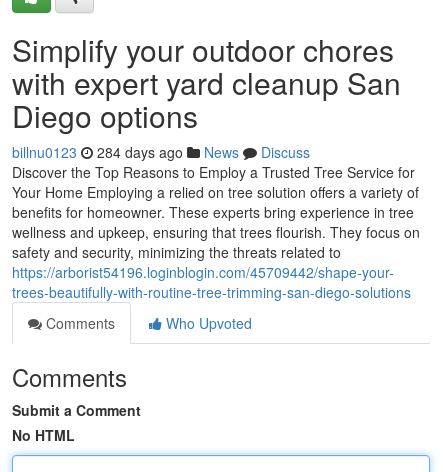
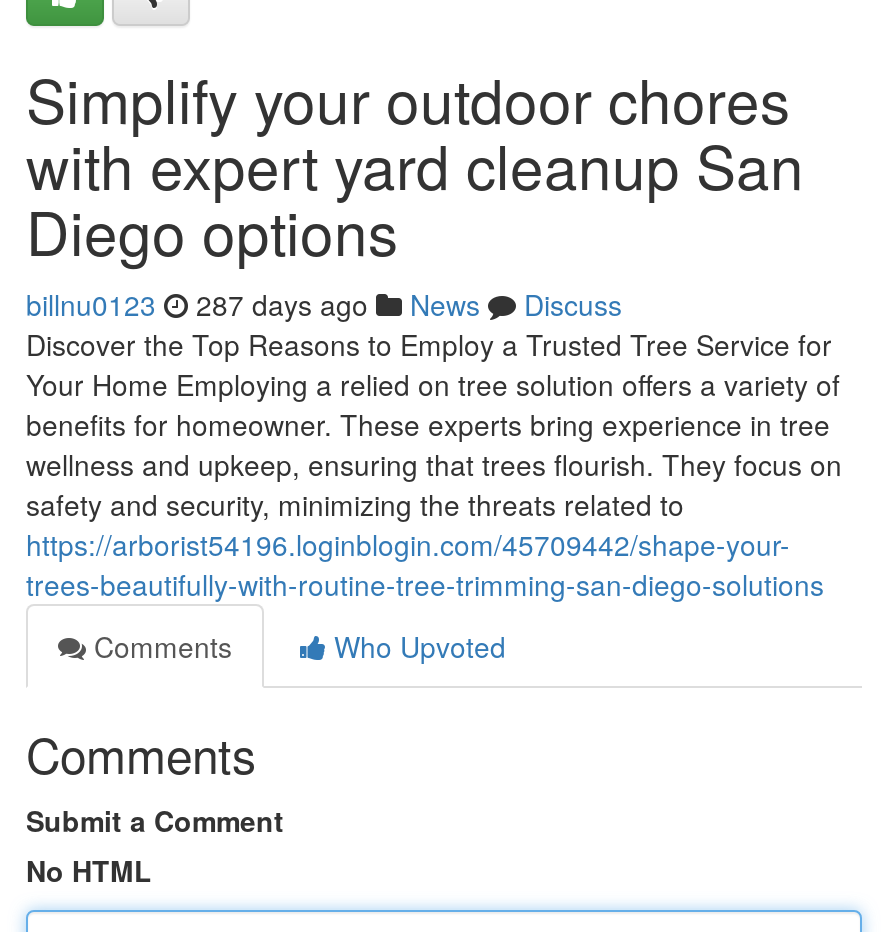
- billnu0123 284 days ago News Discuss
+ billnu0123 287 days ago News Discuss
